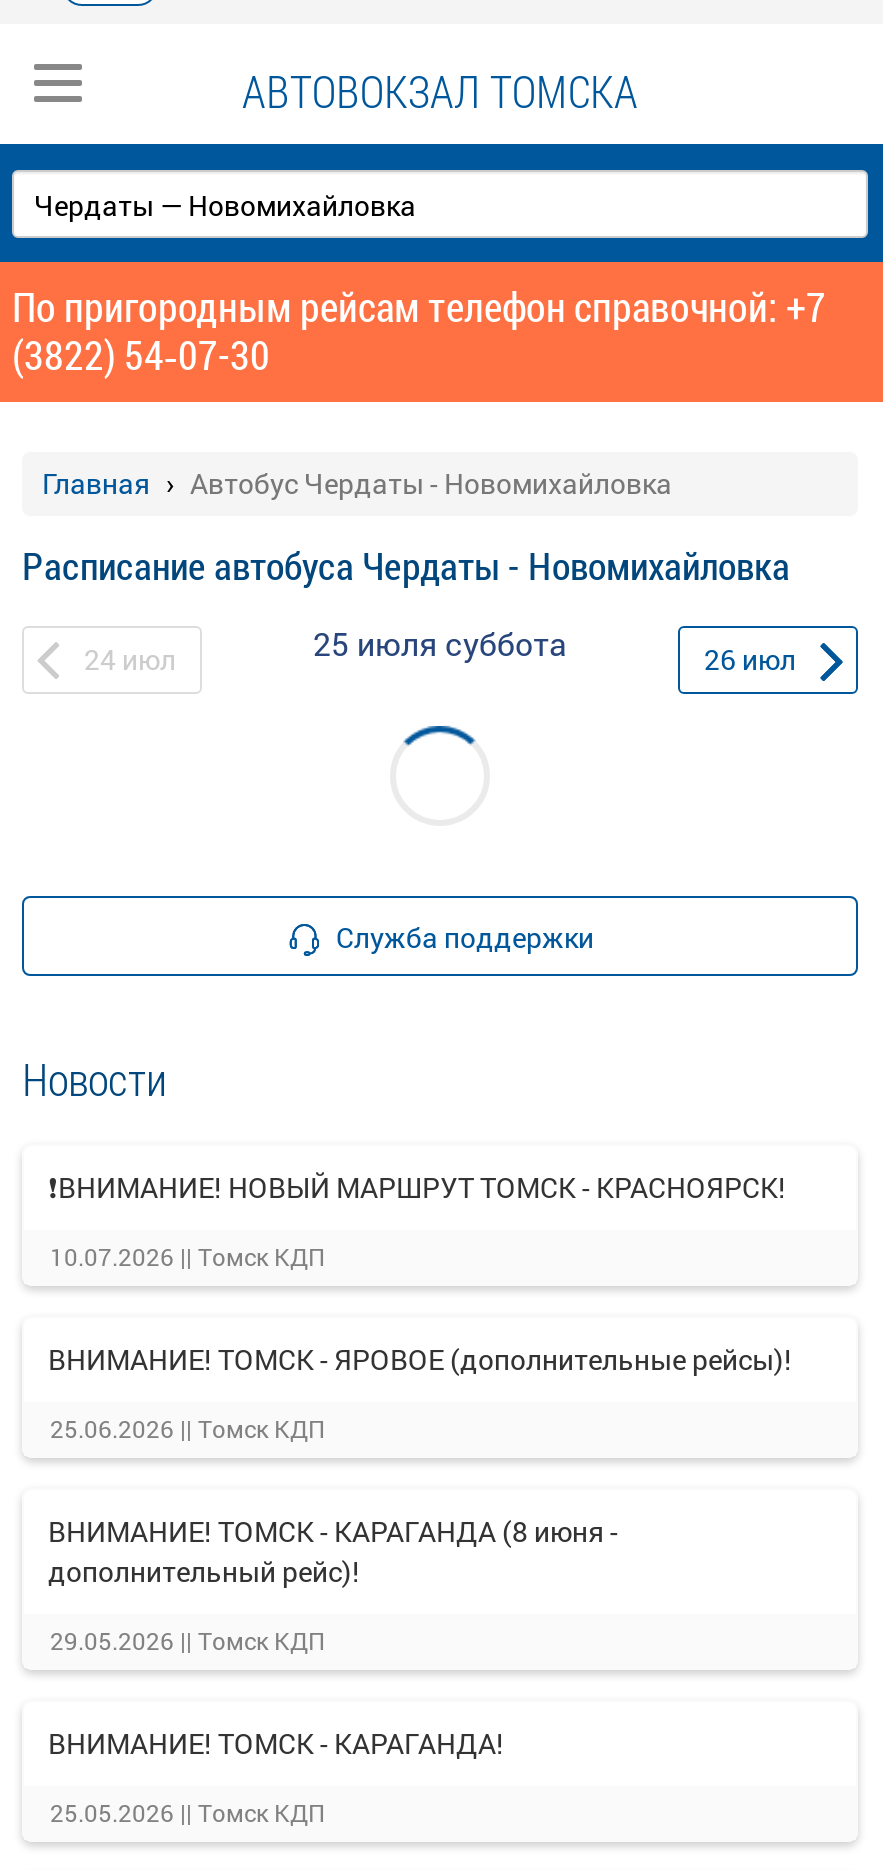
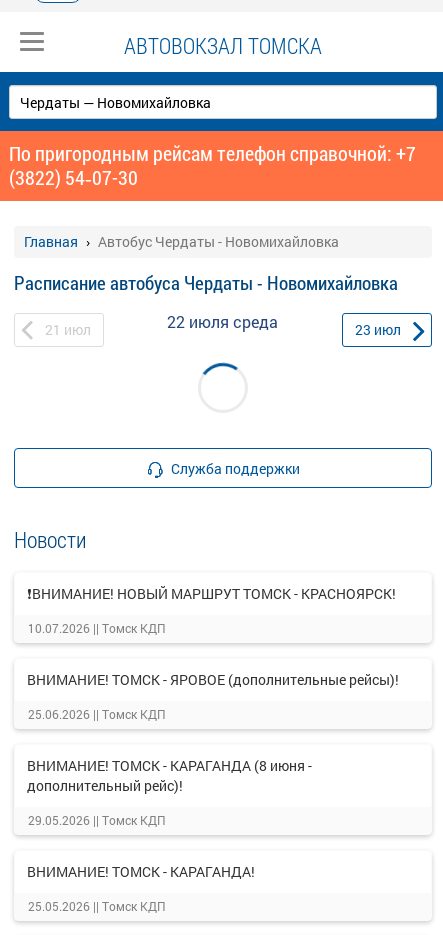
- 25 июля суббота
+ 22 июля среда

- 24 июл
+ 21 июл

- 26 июл
+ 23 июл
